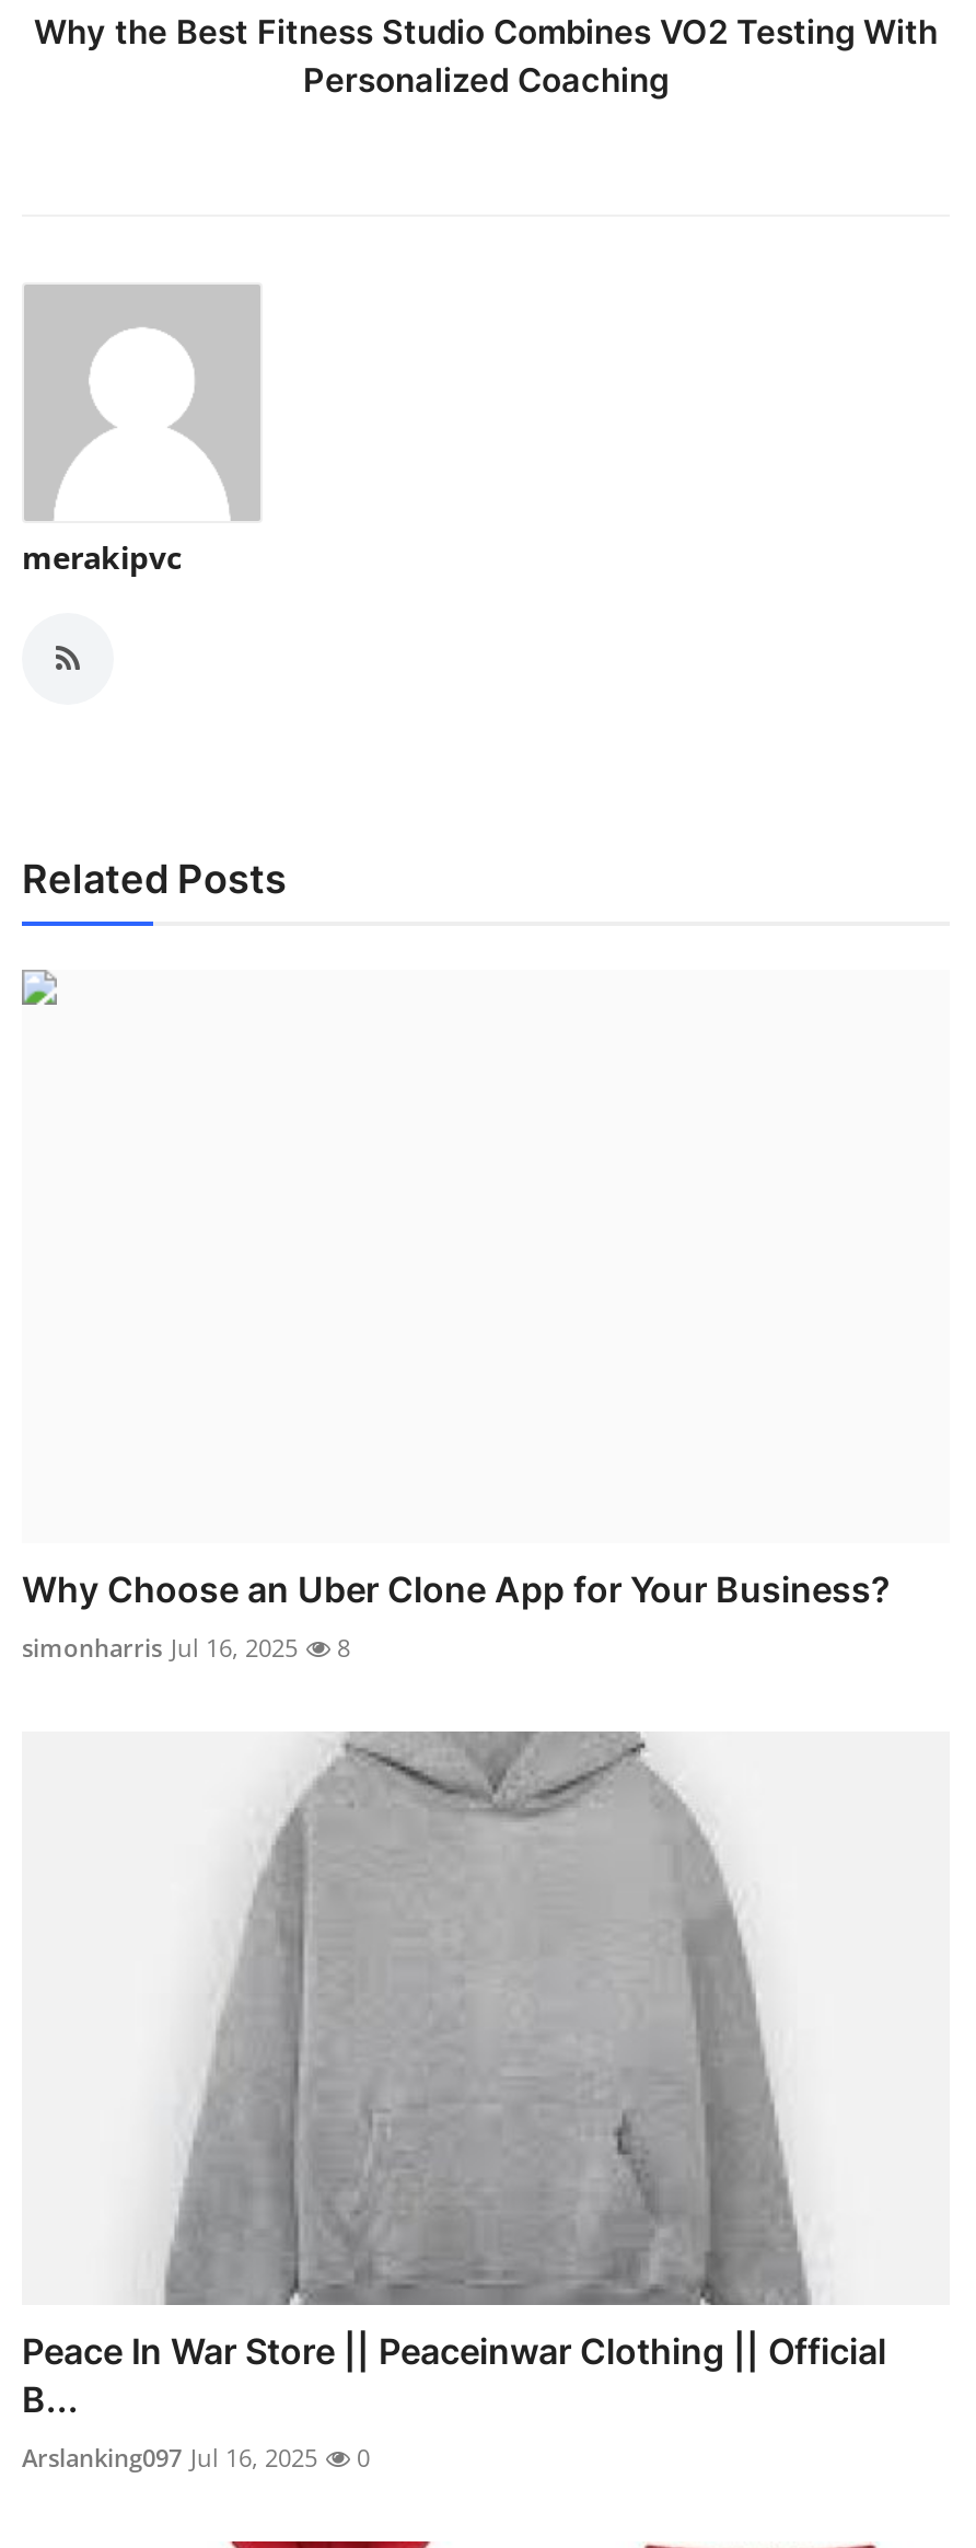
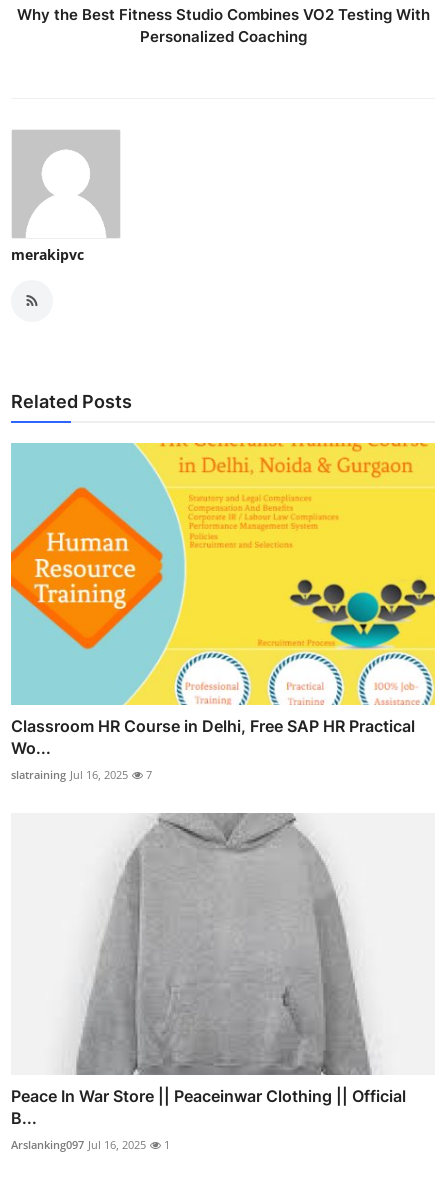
+ [image]

- Why Choose an Uber Clone App for Your Business?
- simonharris Jul 16, 2025
- 8
+ Classroom HR Course in Delhi, Free SAP HR Practical
+ Wo...
+ slatraining Jul 16, 2025
+ 7

- Arslanking097 Jul 16, 2025 0
+ Arslanking097 Jul 16, 2025 1
